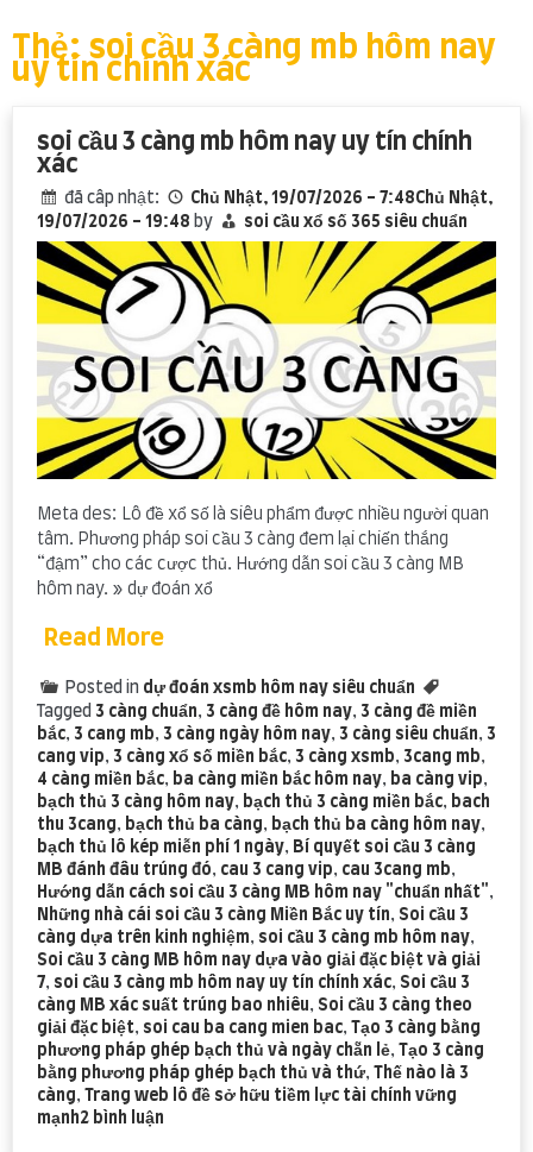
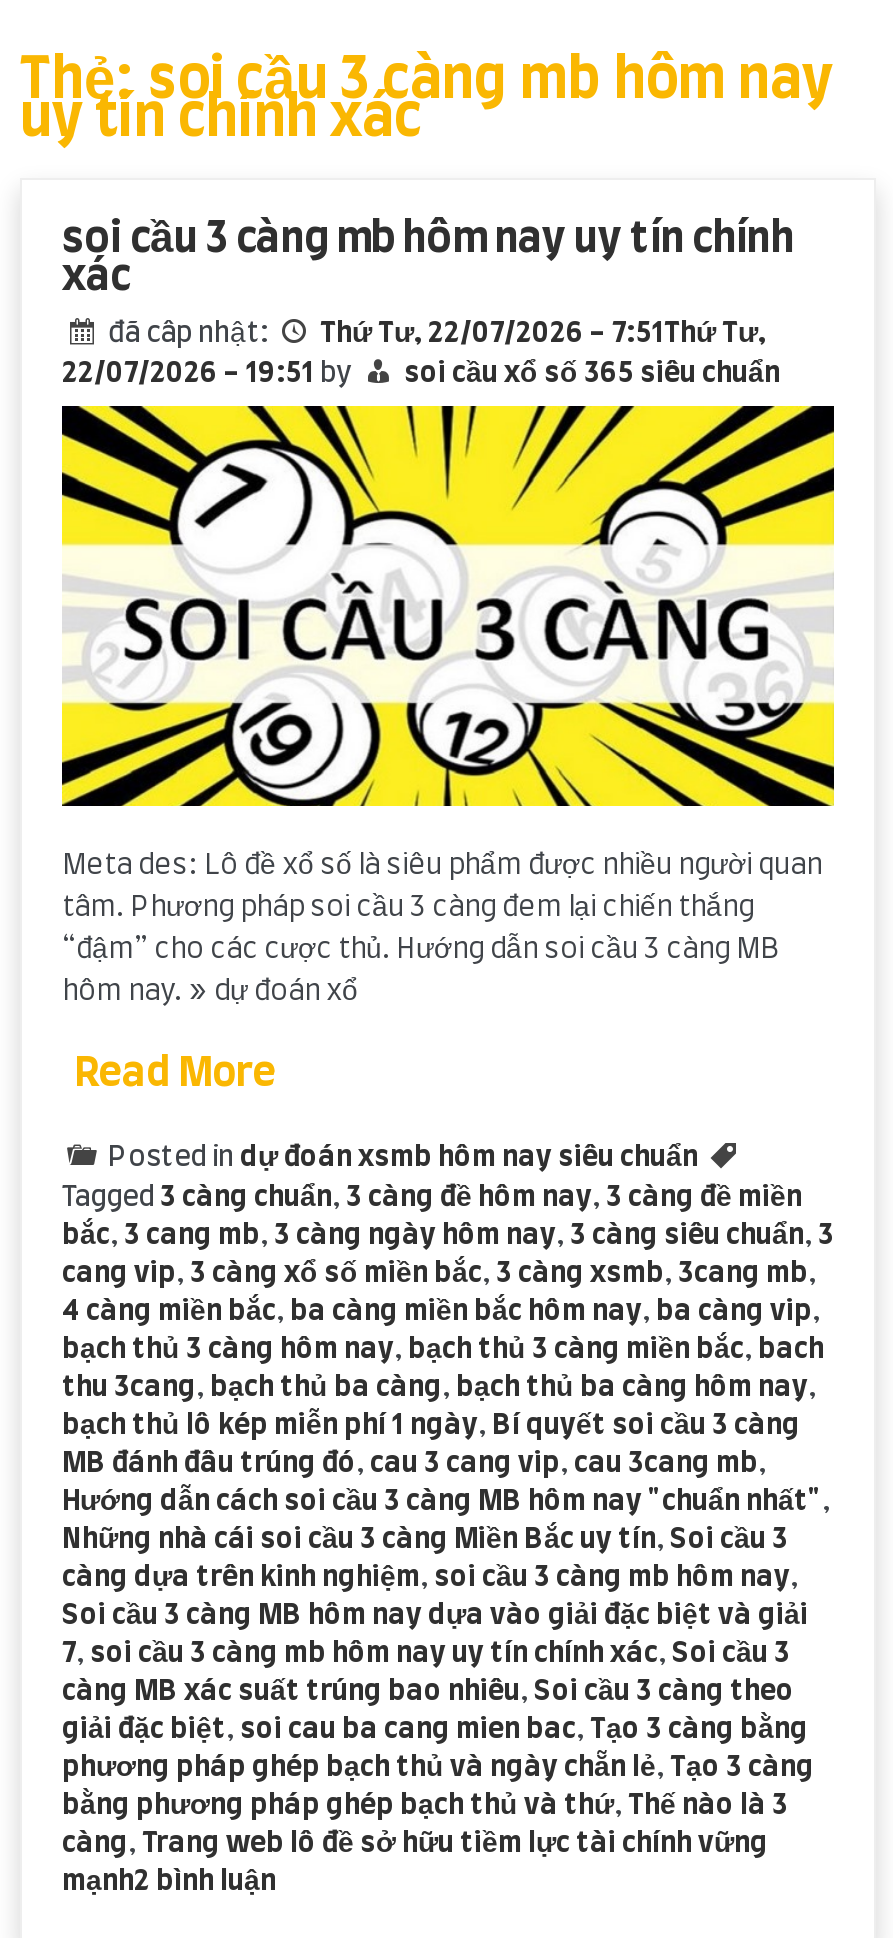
- Chủ Nhật, 19/07/2026 - 7:48Chủ Nhật,
- 19/07/2026 - 19:48 by
+ Thứ Tư, 22/07/2026 - 7:51Thứ Tư,
+ 22/07/2026 - 19:51 by
